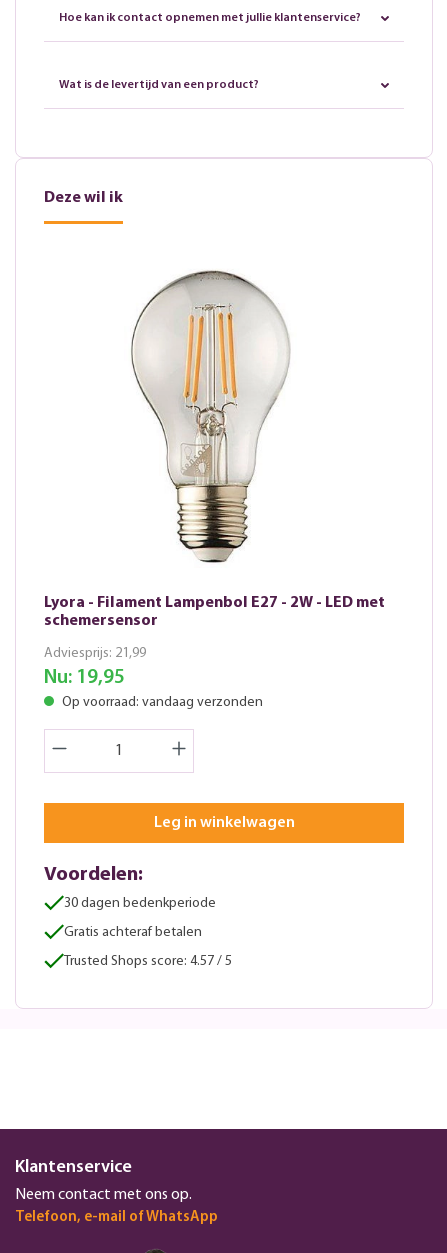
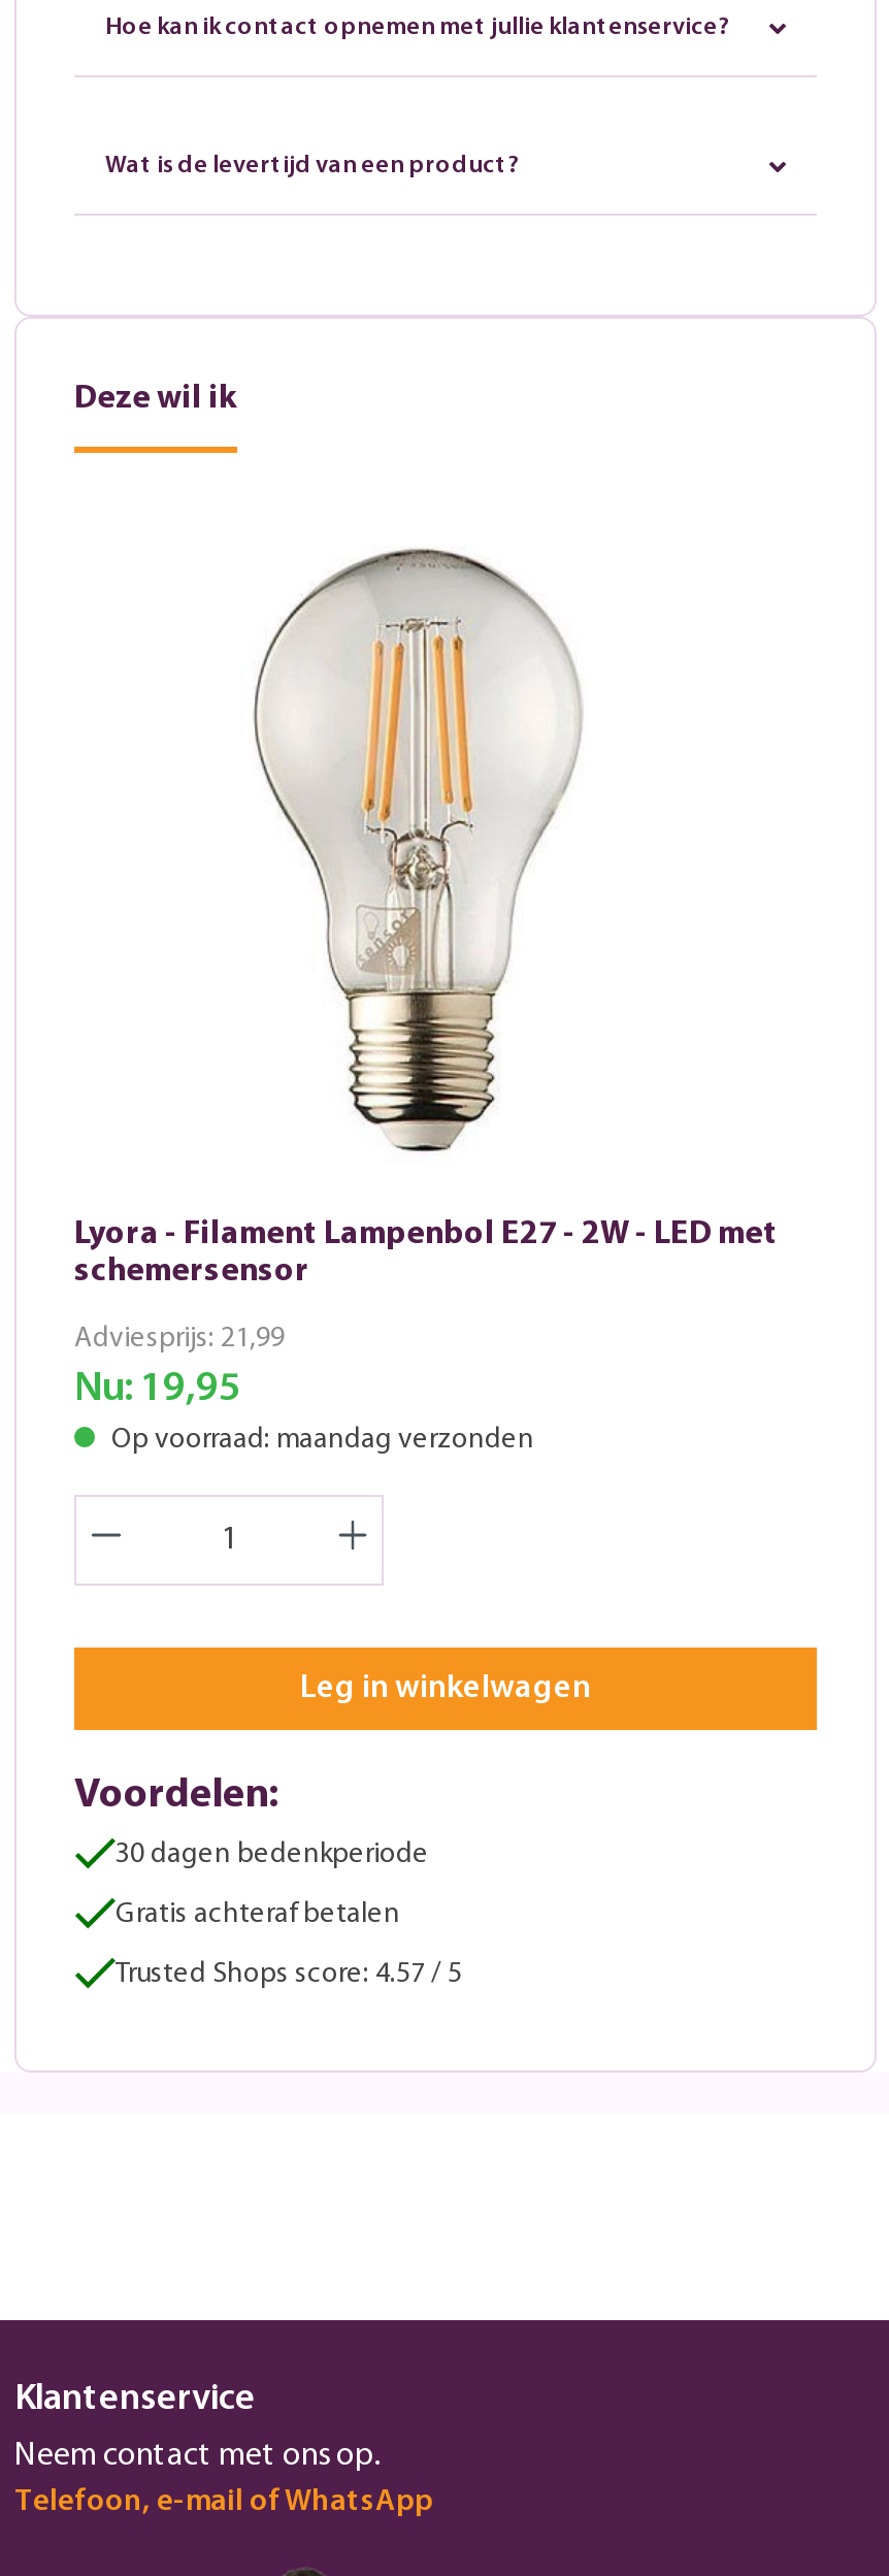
- Op voorraad: vandaag verzonden
+ Op voorraad: maandag verzonden
